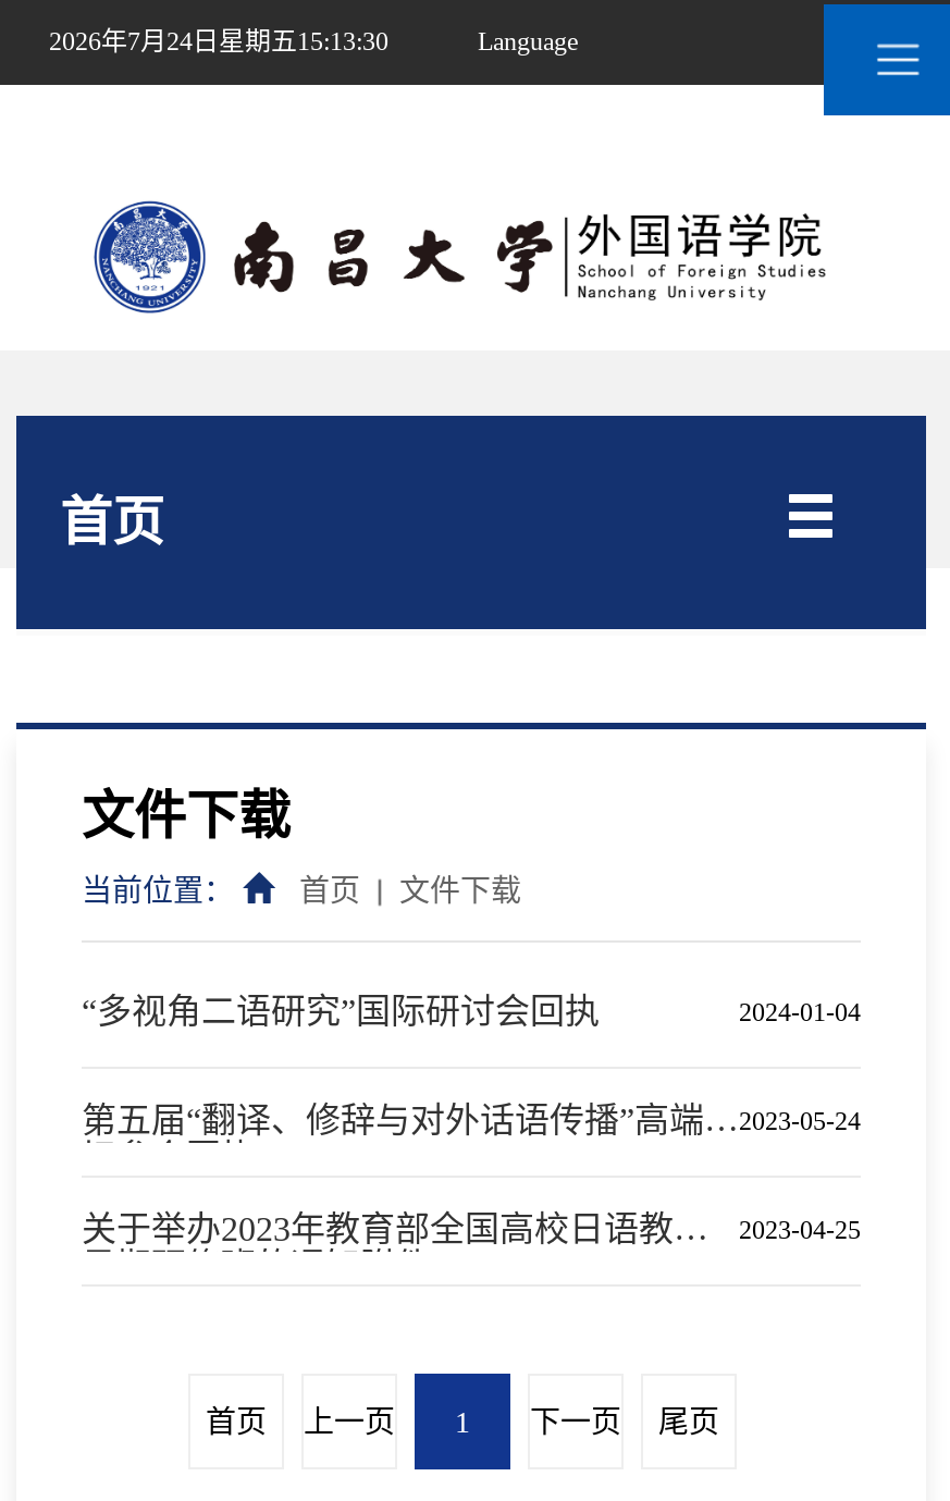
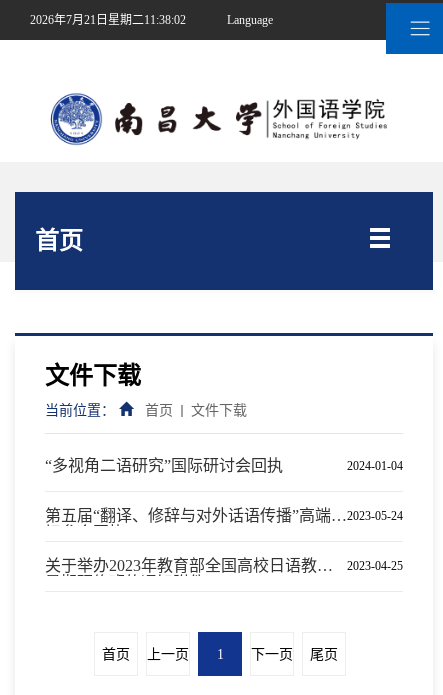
- 2026年7月24日星期五15:13:30
+ 2026年7月21日星期二11:38:02
